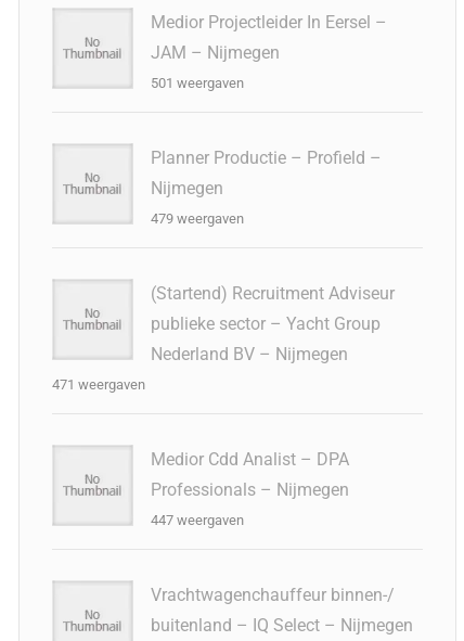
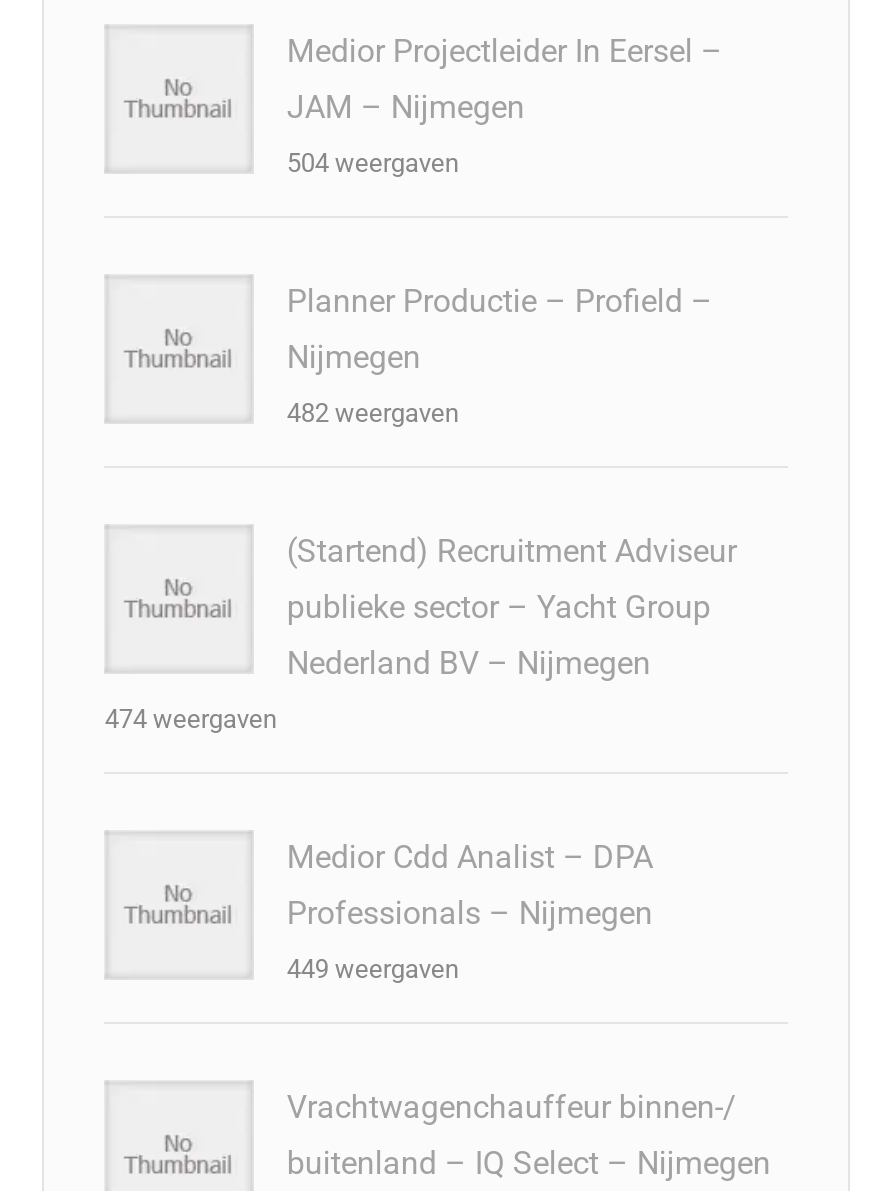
- 501 weergaven
+ 504 weergaven

- 479 weergaven
+ 482 weergaven

- 471 weergaven
+ 474 weergaven

- 447 weergaven
+ 449 weergaven
